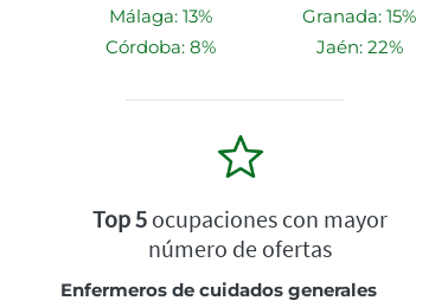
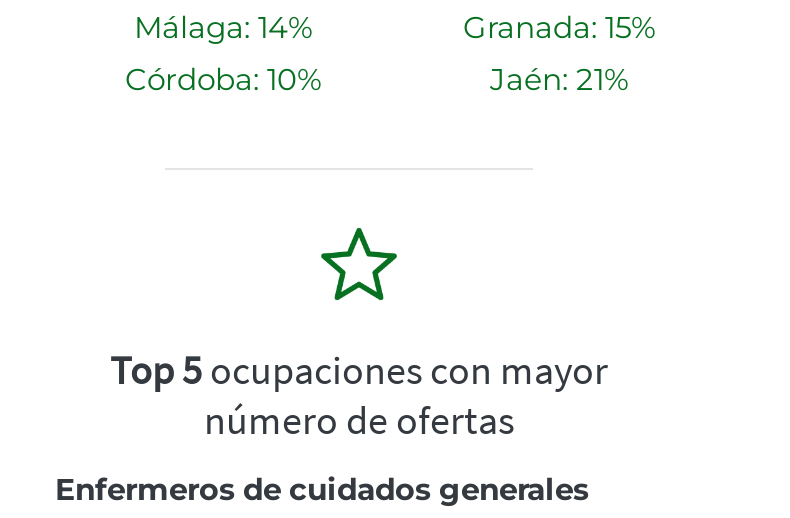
- Málaga: 13%
+ Málaga: 14%

- Córdoba: 8%
+ Córdoba: 10%

- Jaén: 22%
+ Jaén: 21%
